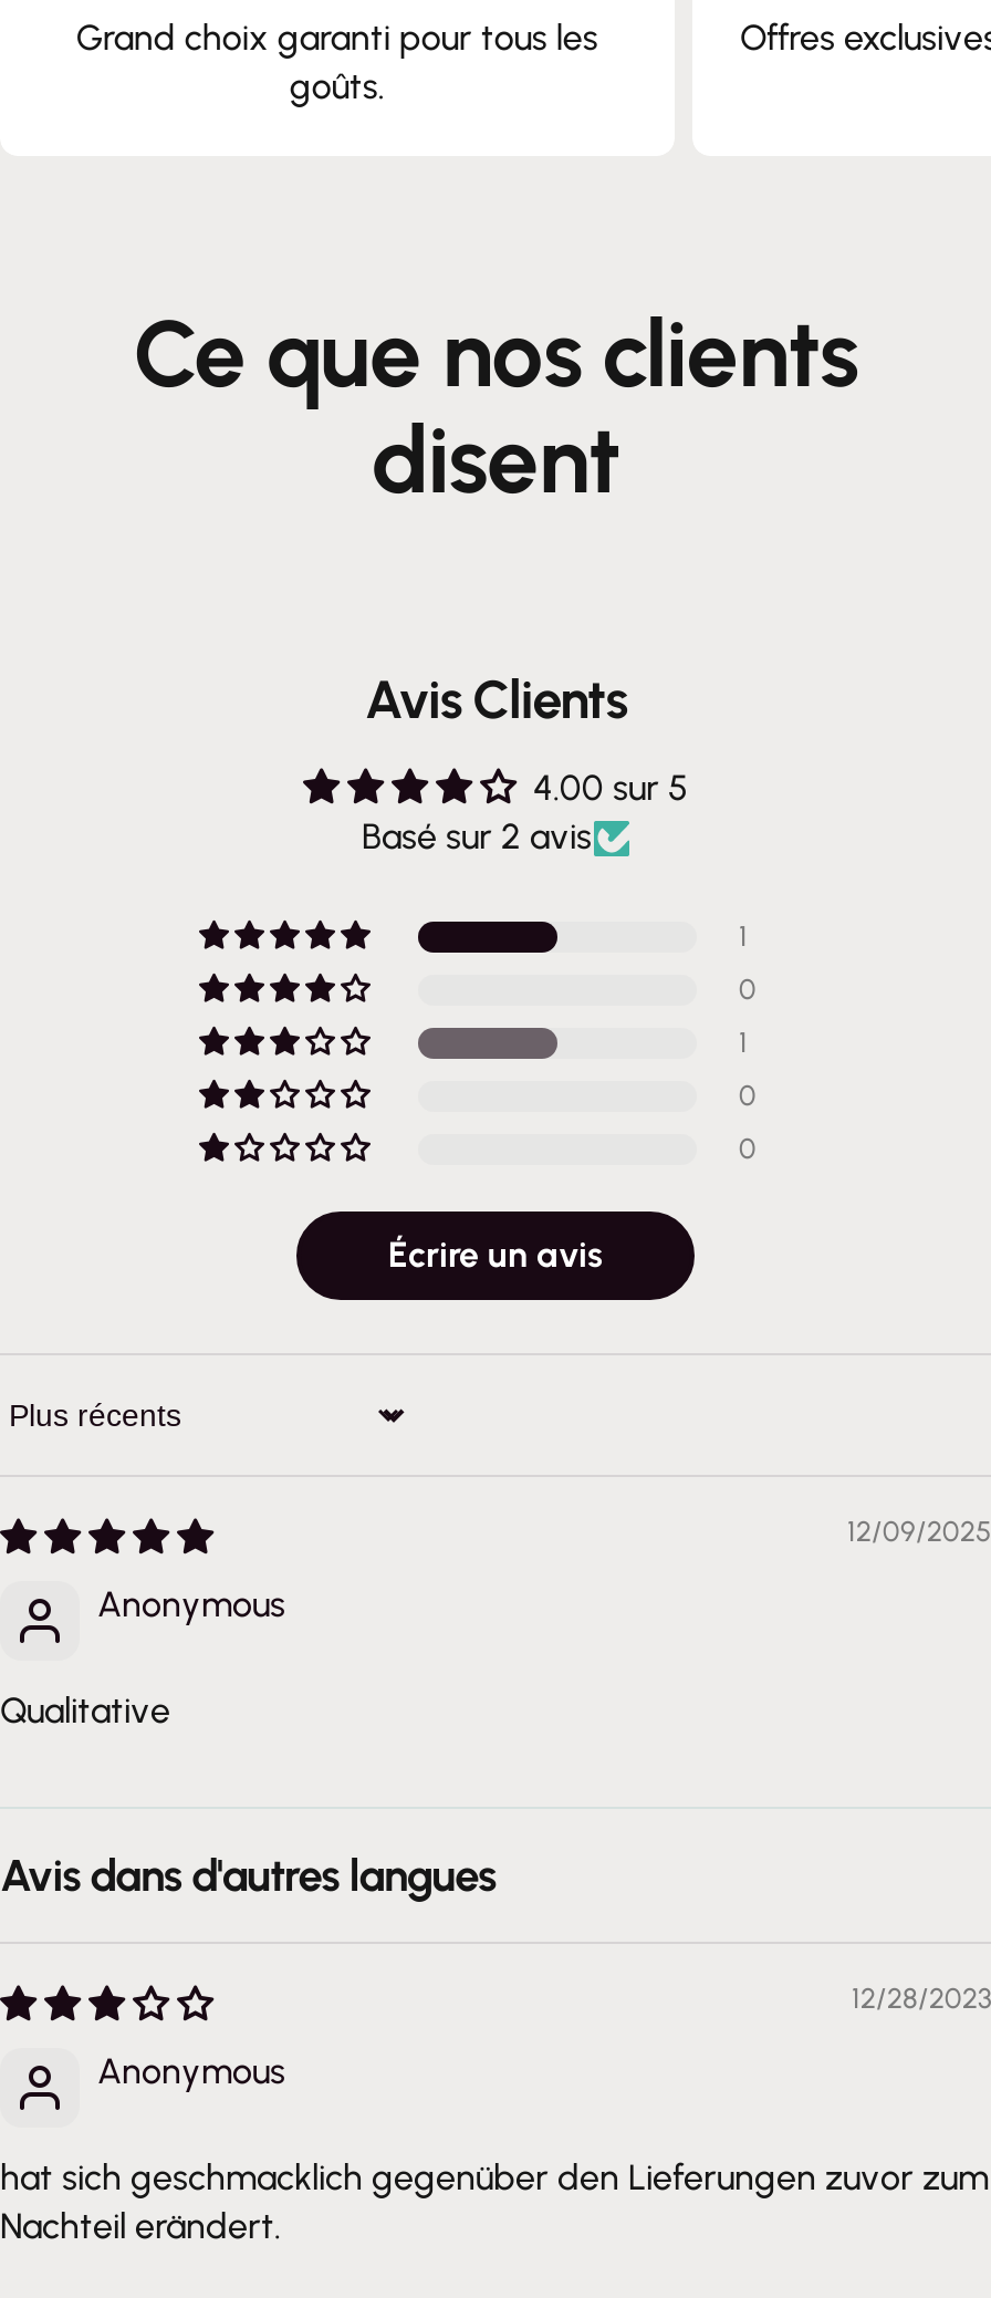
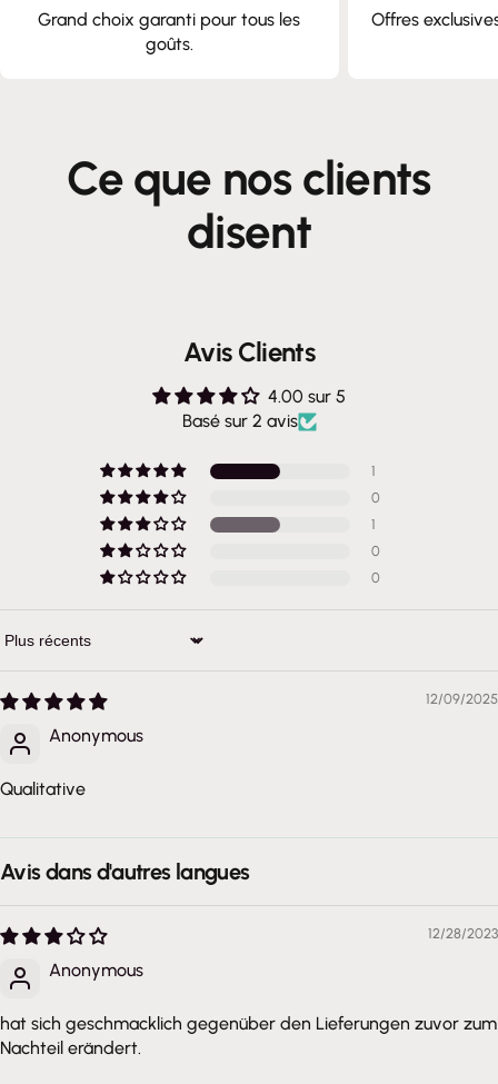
- Écrire un avis
